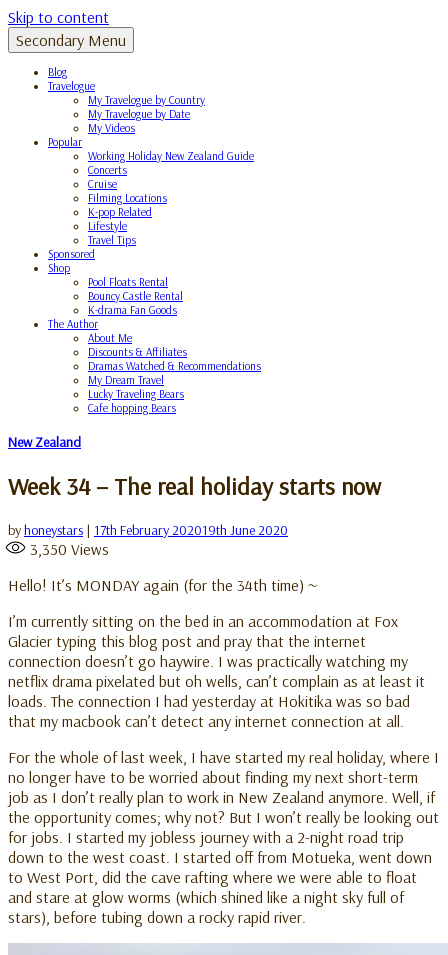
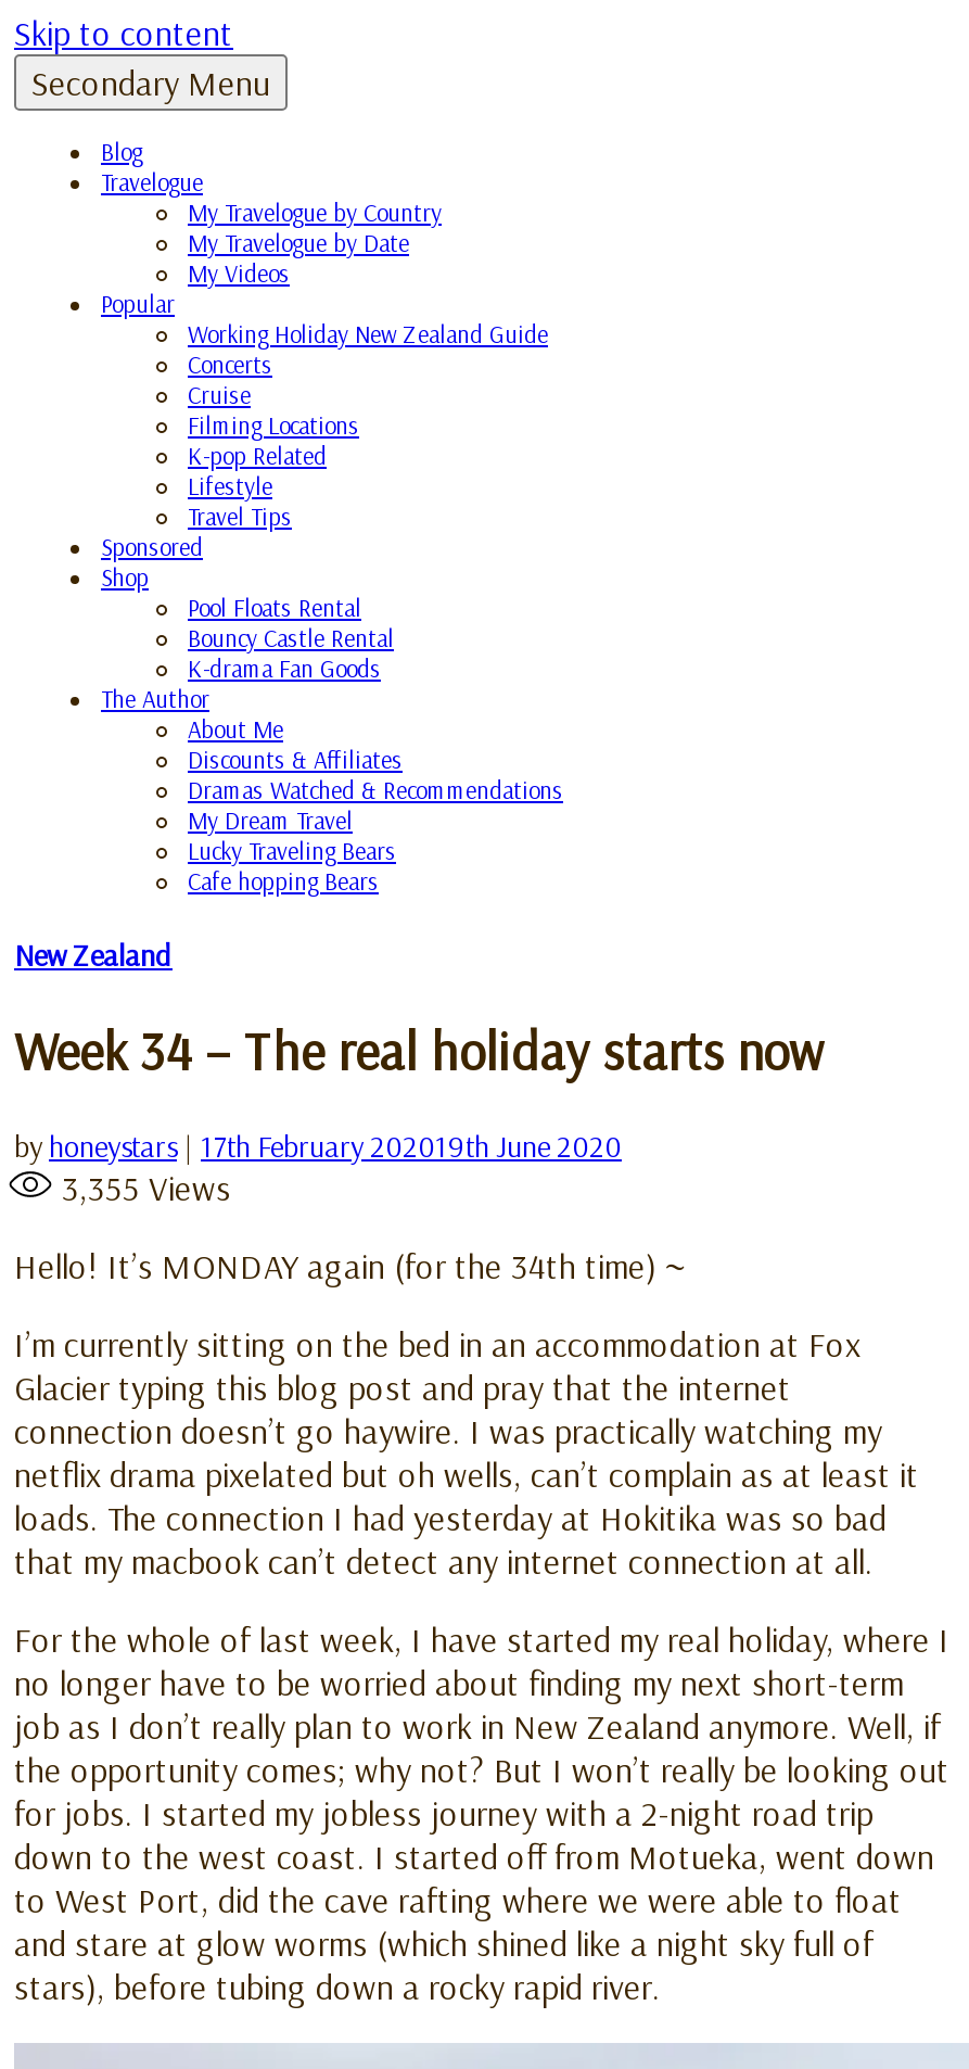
- 3,350 Views
+ 3,355 Views
